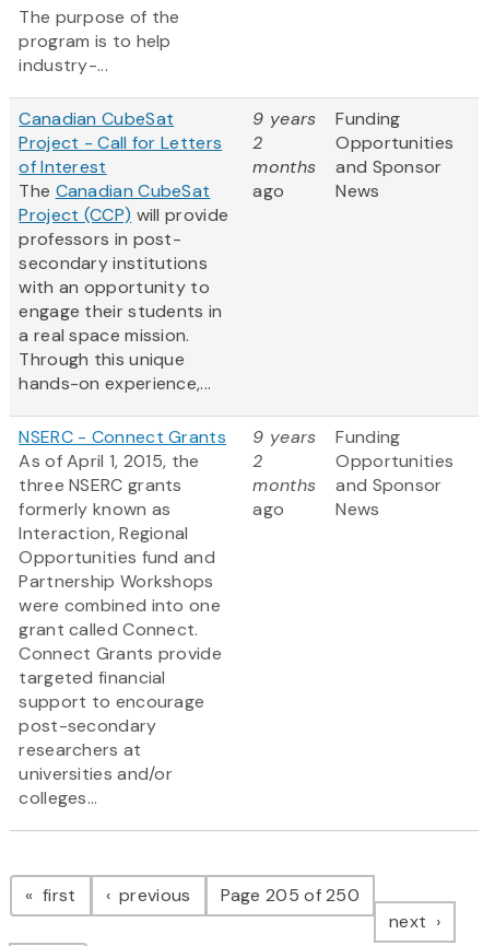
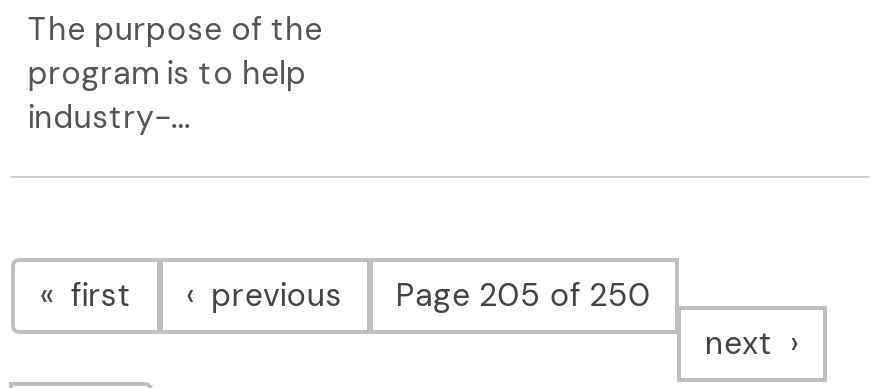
- Canadian CubeSat
- Project - Call for Letters
- of Interest
- The Canadian CubeSat
- Project (CCP) will provide
- professors in post-
- secondary institutions
- with an opportunity to
- engage their students in
- a real space mission.
- Through this unique
- hands-on experience,...

- 9 years
- 2
- months
- ago

- Funding
- Opportunities
- and Sponsor
- News

- NSERC - Connect Grants
- As of April 1, 2015, the
- three NSERC grants
- formerly known as
- Interaction, Regional
- Opportunities fund and
- Partnership Workshops
- were combined into one
- grant called Connect.
- Connect Grants provide
- targeted financial
- support to encourage
- post-secondary
- researchers at
- universities and/or
- colleges...

- 9 years
- 2
- months
- ago

- Funding
- Opportunities
- and Sponsor
- News
